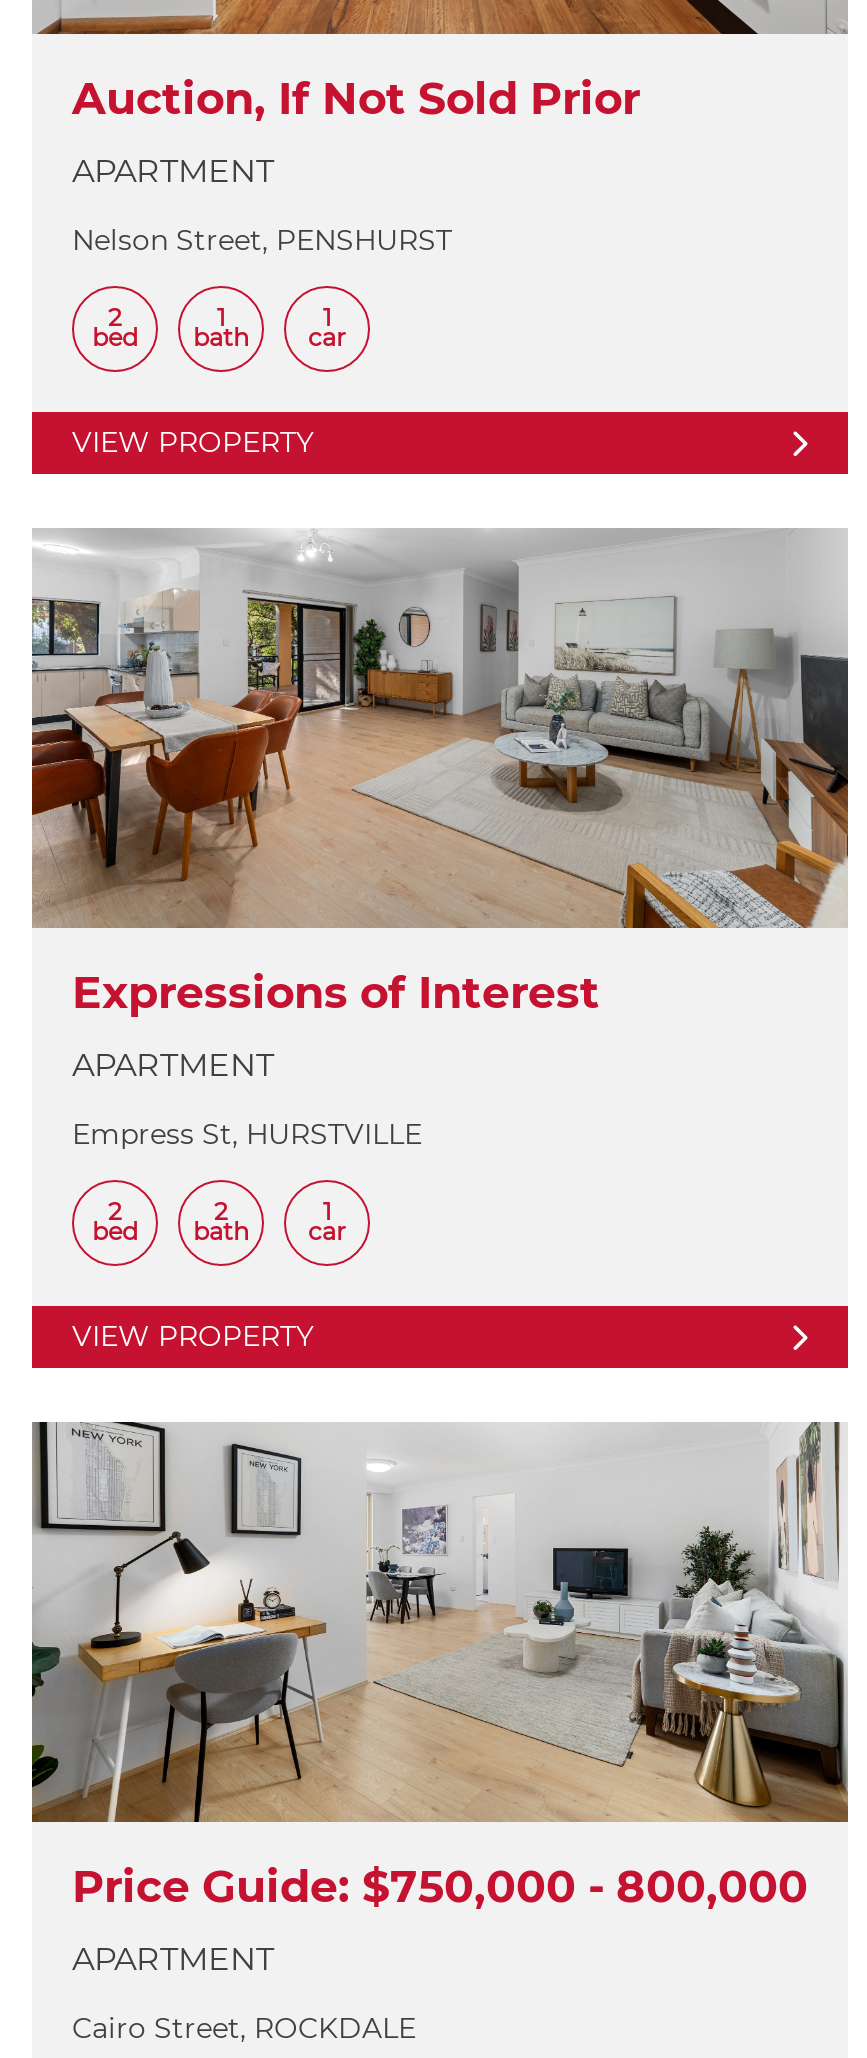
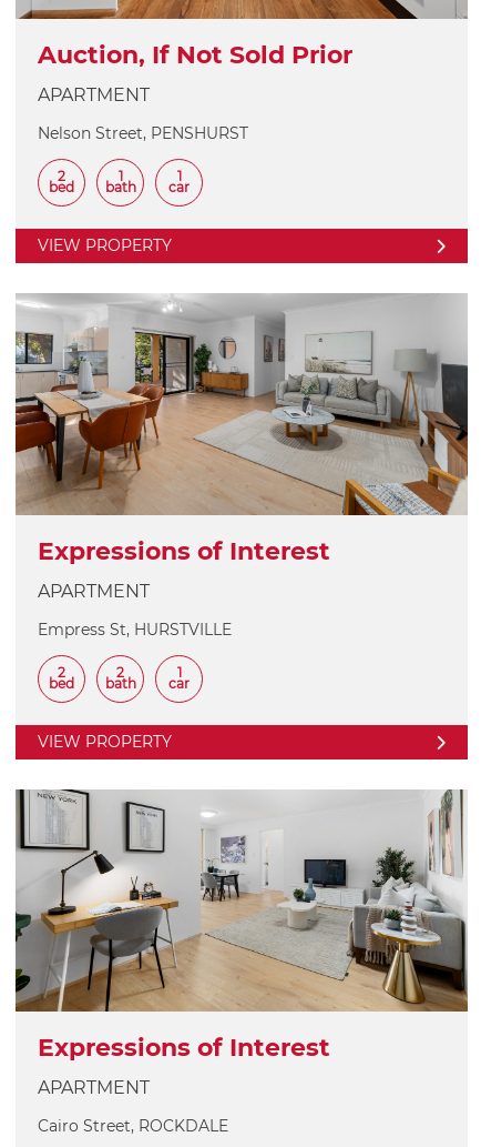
- Price Guide: $750,000 - 800,000
+ Expressions of Interest
